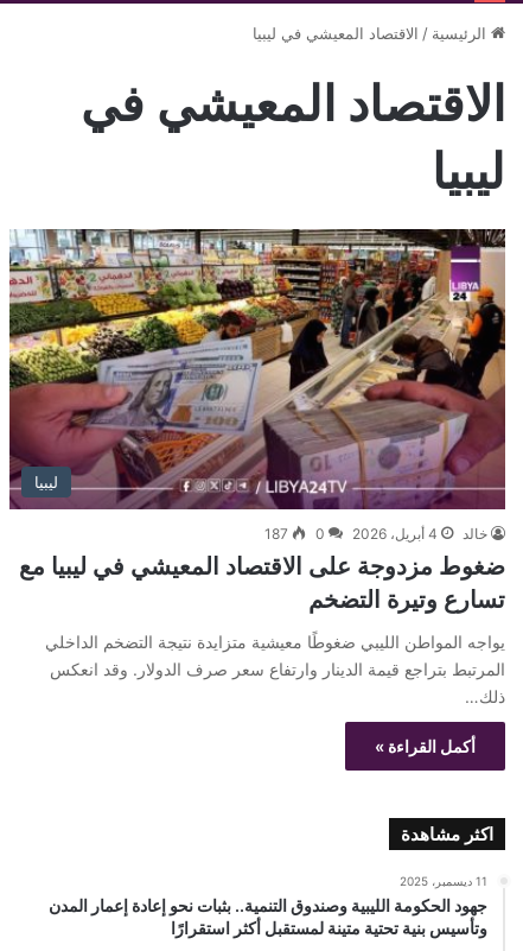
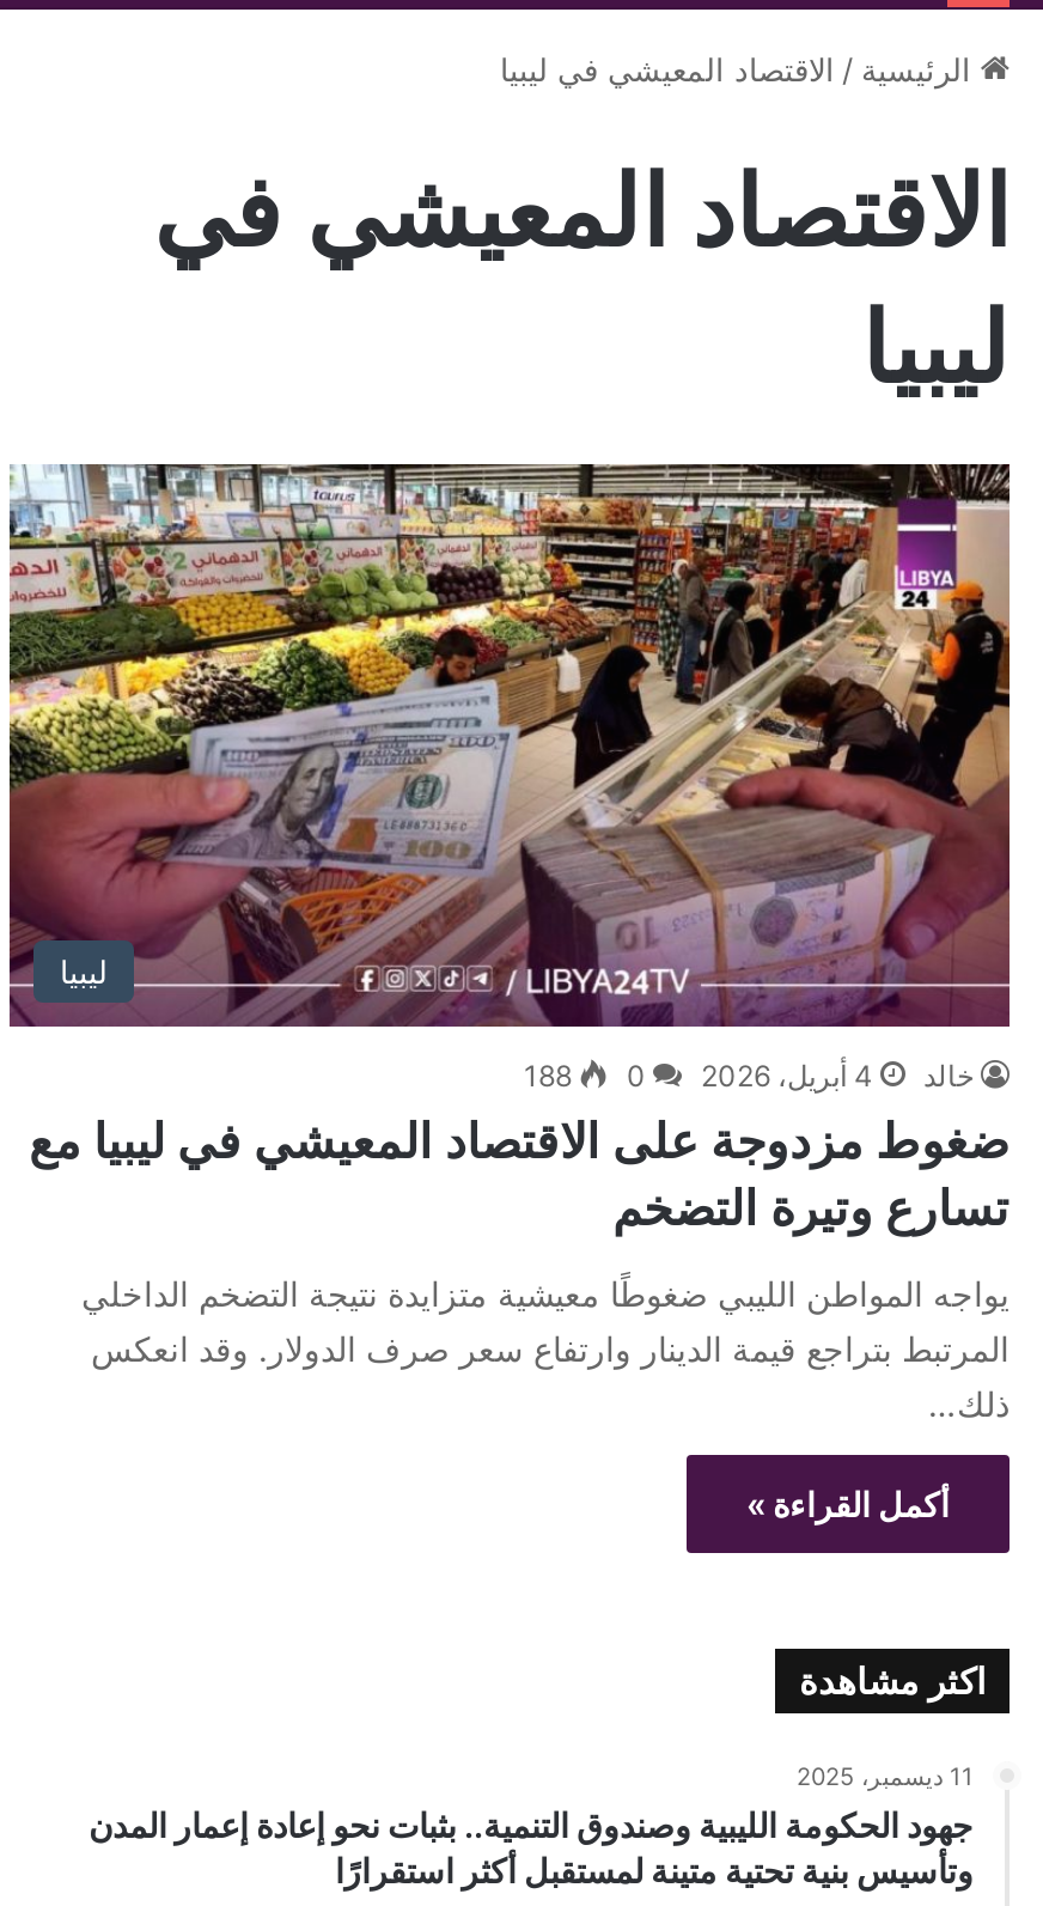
- 187 0
+ 188 0
